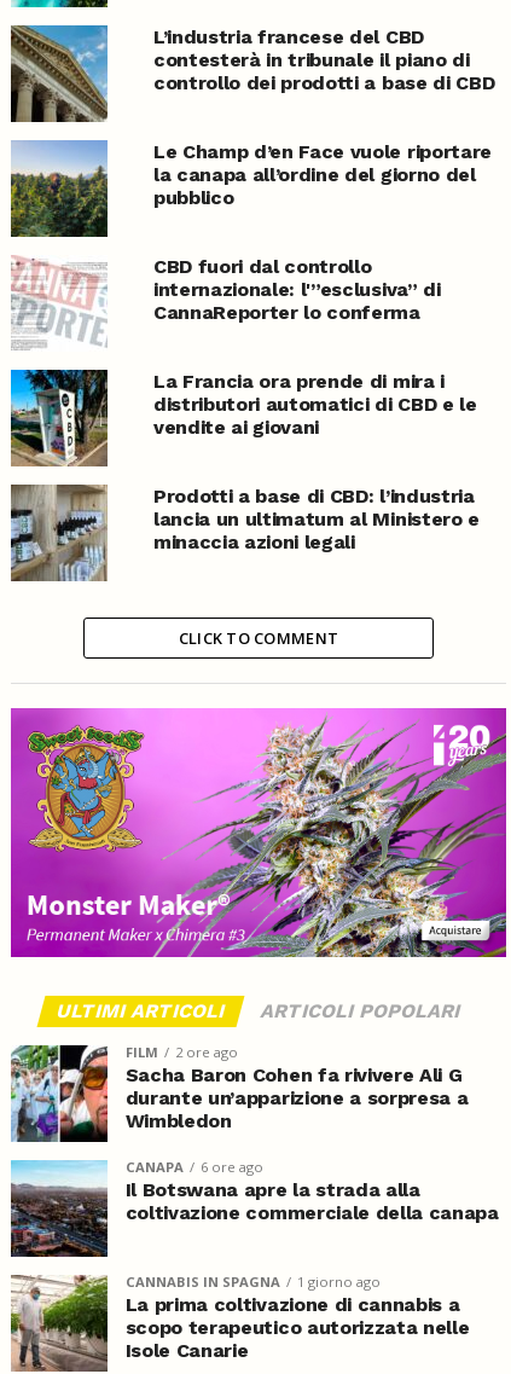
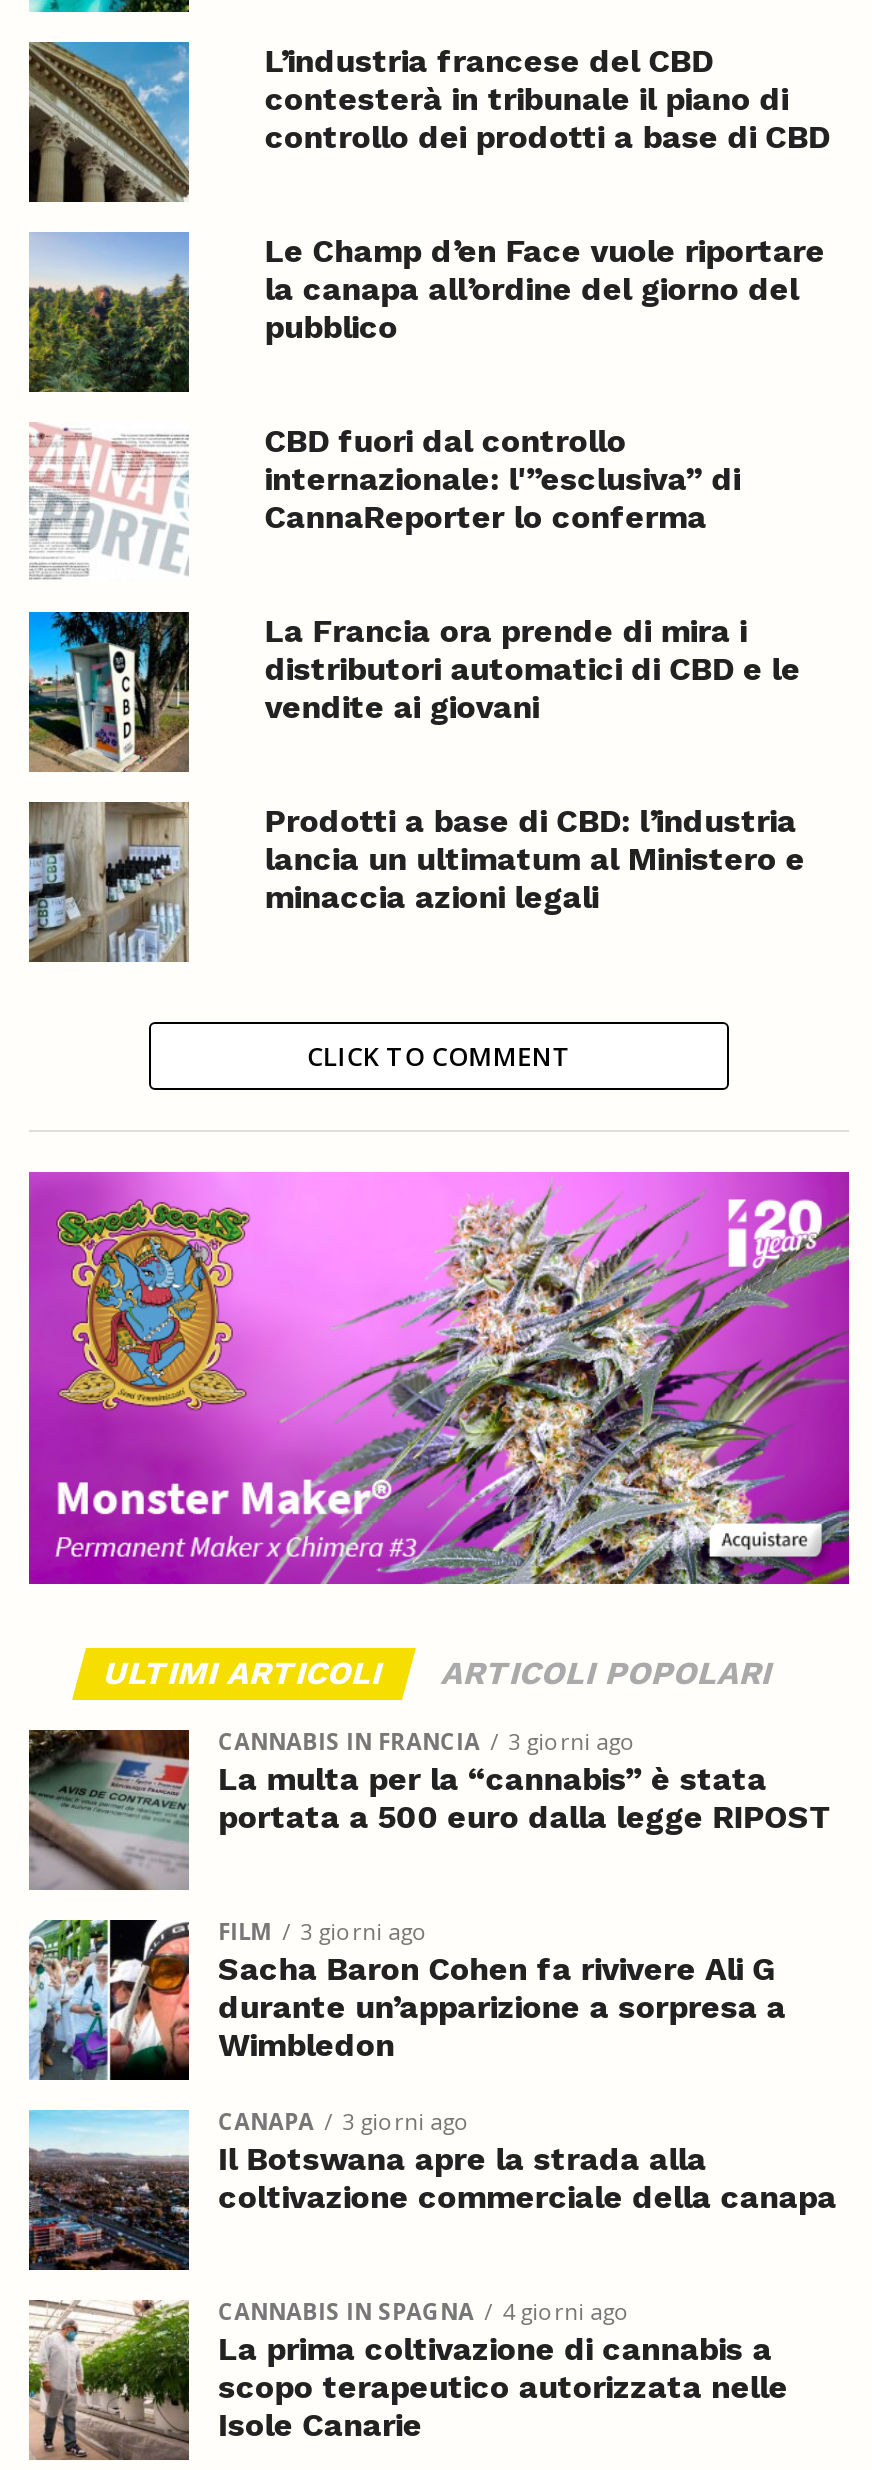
+ [image]
+ CANNABIS IN FRANCIA
+ 3 giorni ago
+ La multa per la “cannabis” è stata
+ portata a 500 euro dalla legge RIPOST

- FILM 2 ore ago
+ FILM 3 giorni ago

- CANAPA 6 ore ago
+ CANAPA 3 giorni ago

- CANNABIS IN SPAGNA 1 giorno ago
+ CANNABIS IN SPAGNA 4 giorni ago
